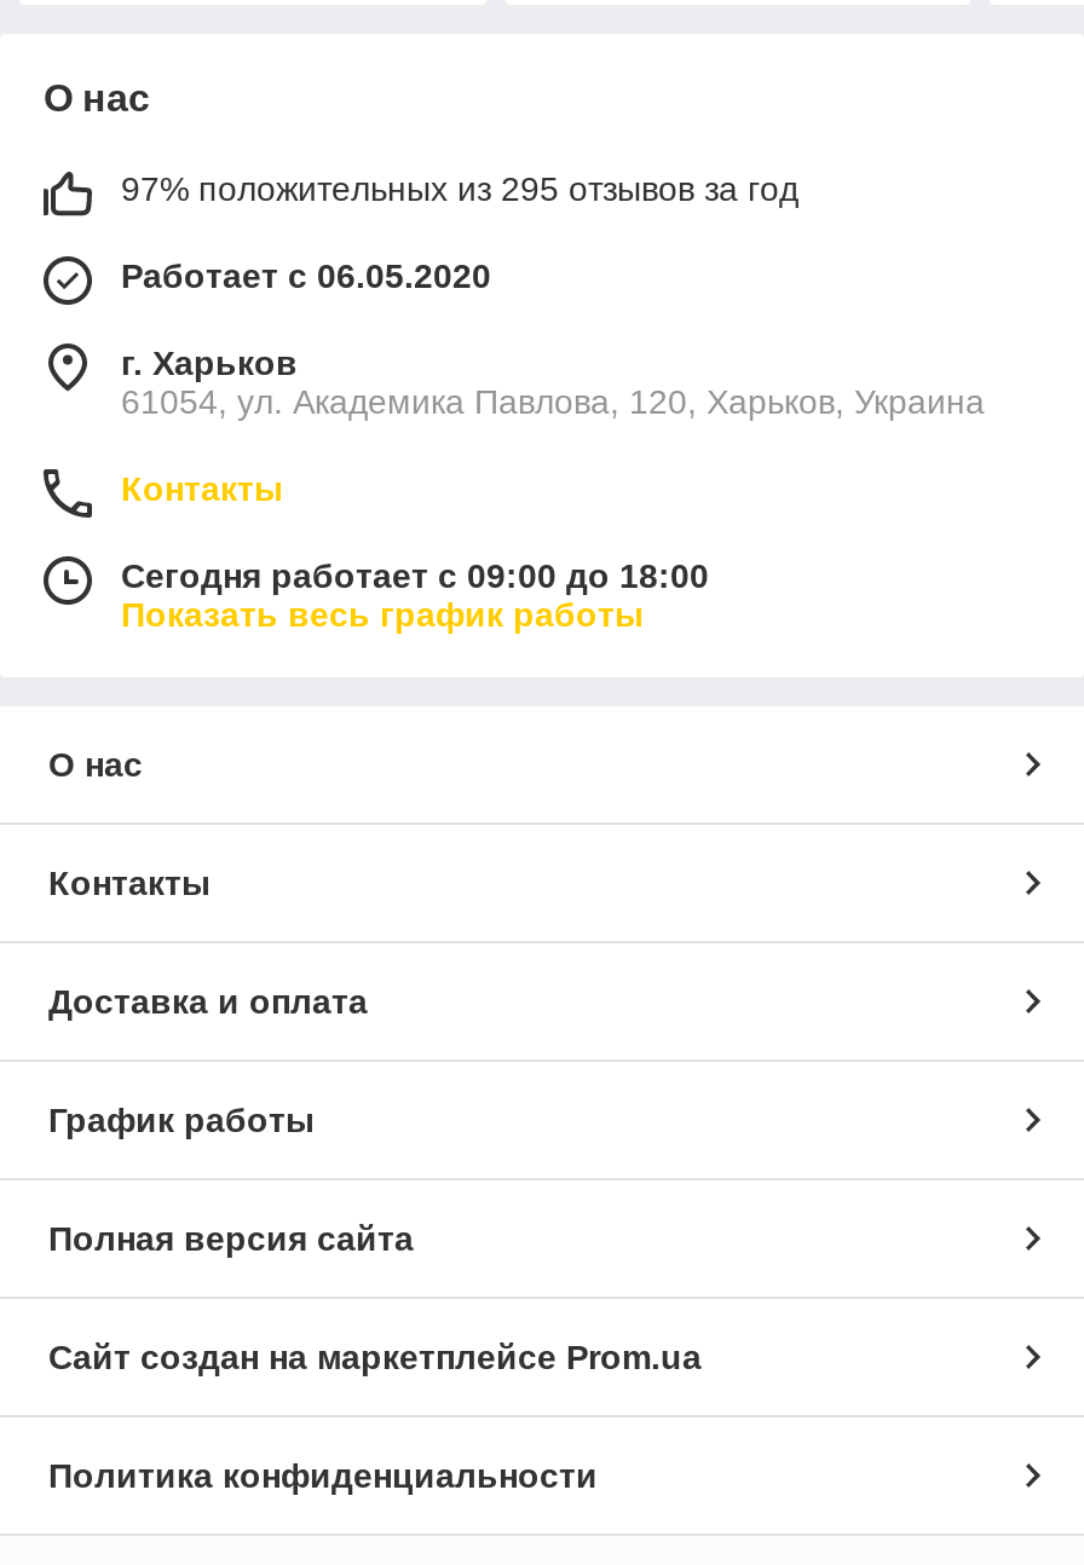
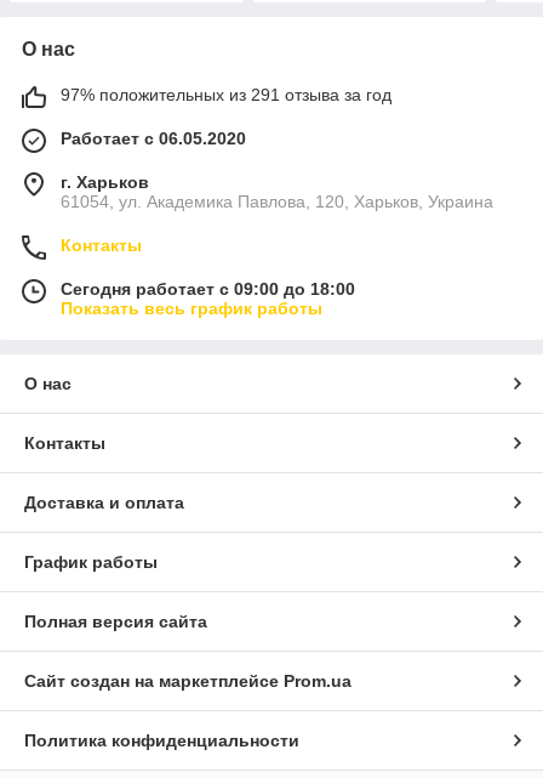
- 97% положительных из 295 отзывов за год
+ 97% положительных из 291 отзыва за год
